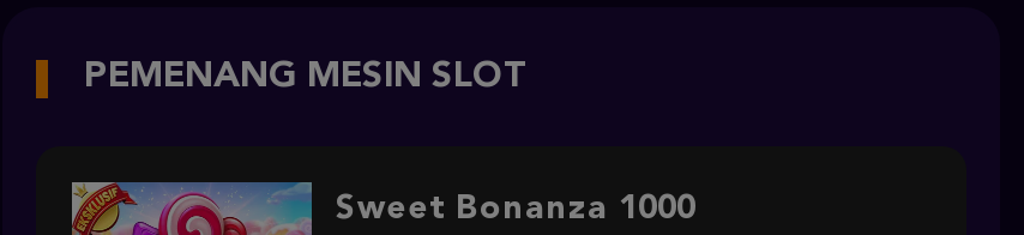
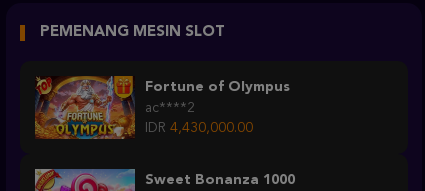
+ [image]
+ Fortune of Olympus
+ ac****2
+ IDR 4,430,000.00
